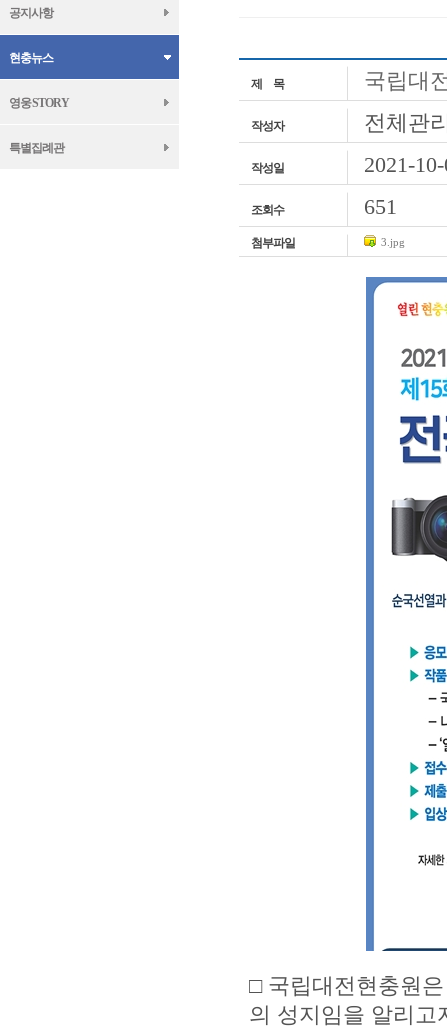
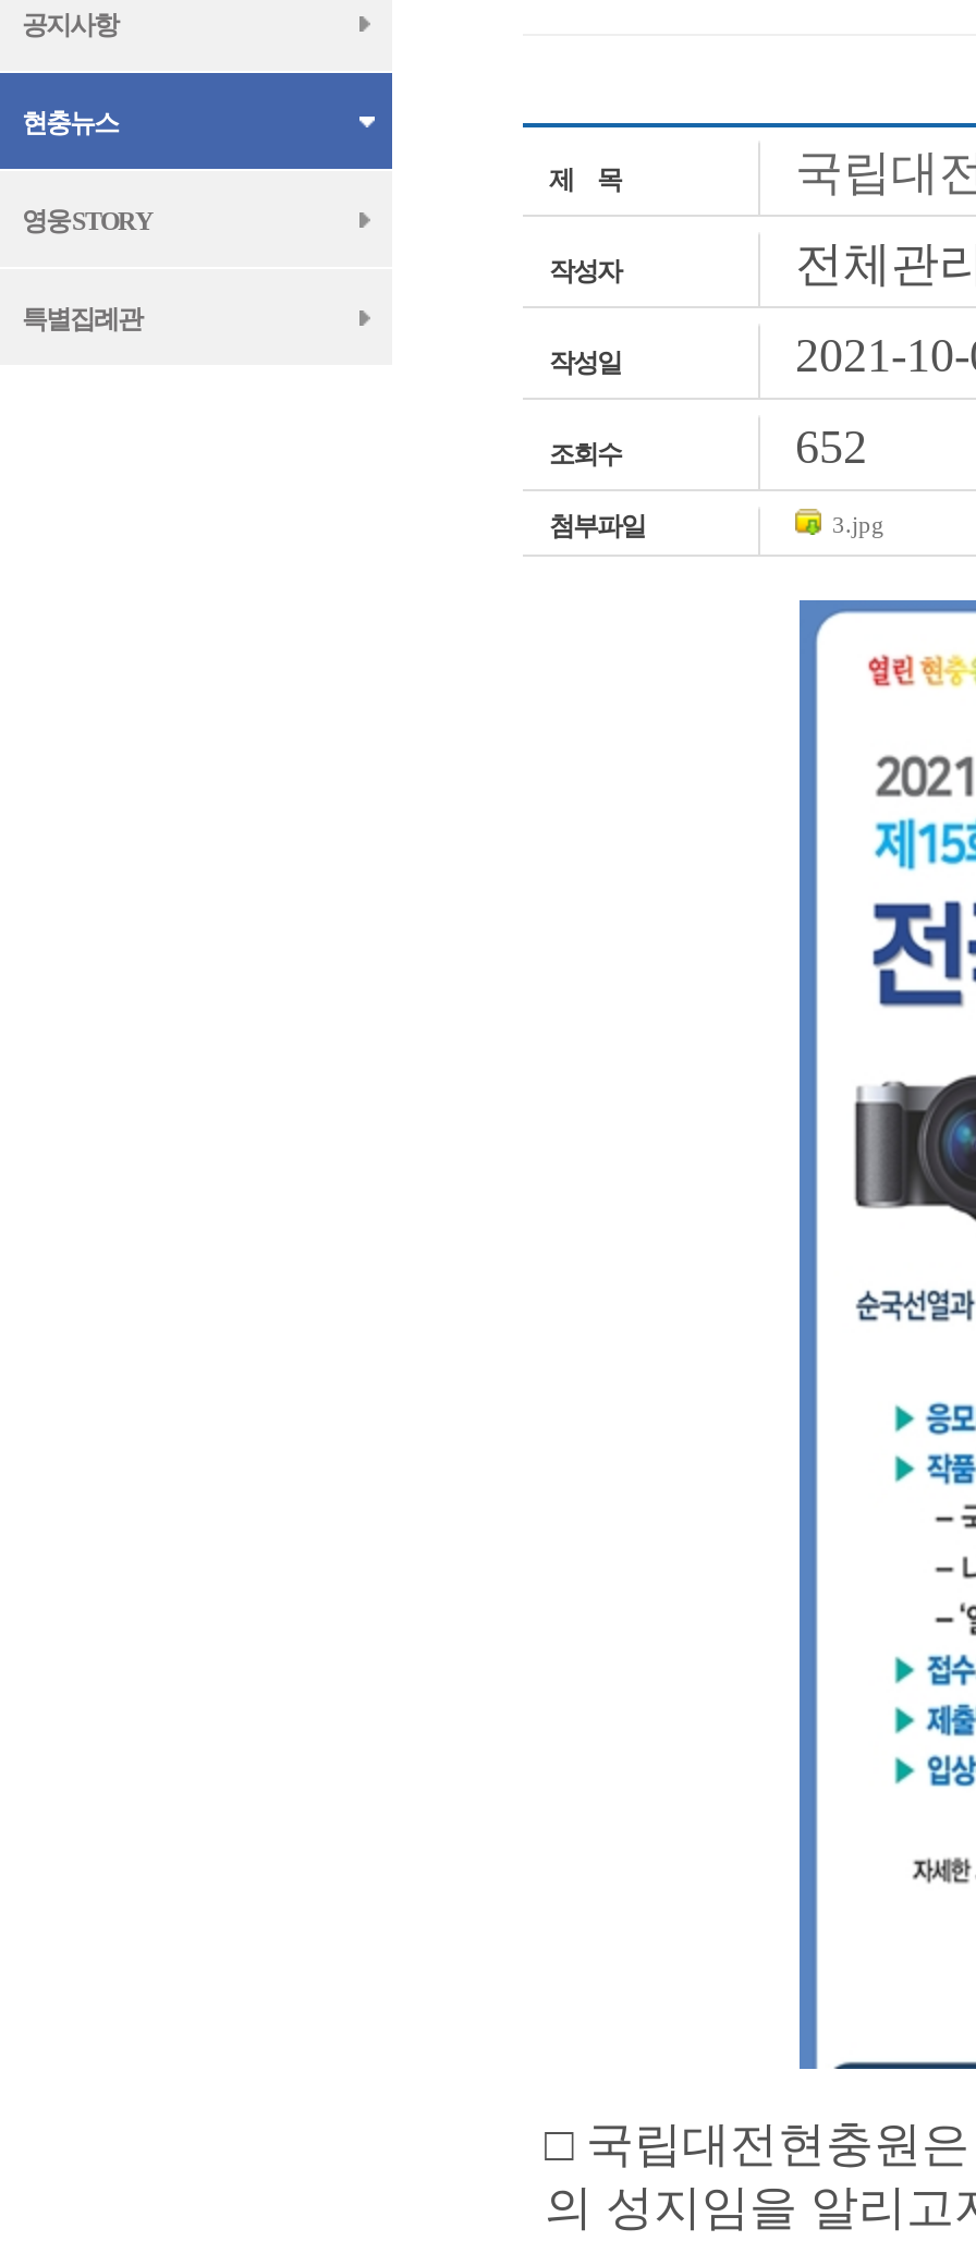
- 651
+ 652
